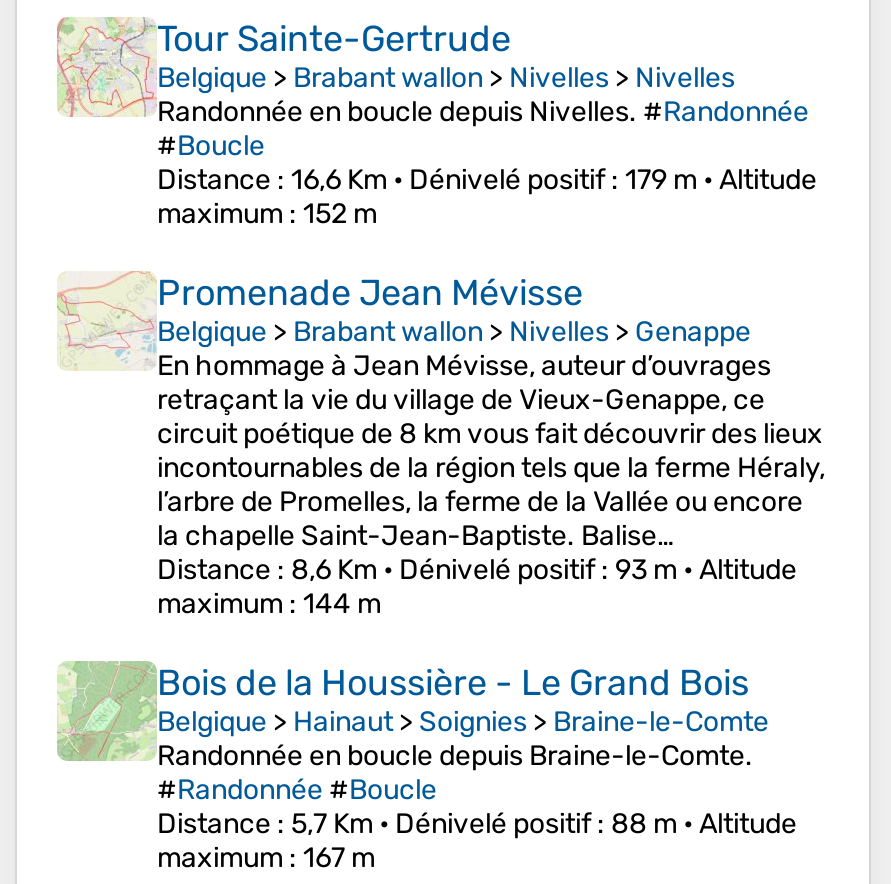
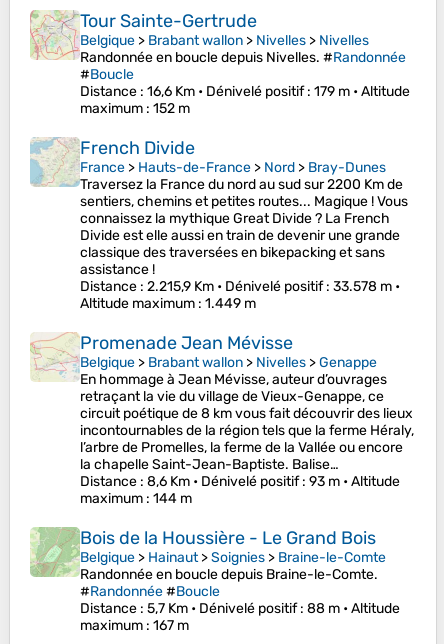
+ [image]
+ French Divide
+ France > Hauts-de-France > Nord > Bray-Dunes
+ Traversez la France du nord au sud sur 2200 Km de
+ sentiers, chemins et petites routes... Magique ! Vous
+ connaissez la mythique Great Divide ? La French
+ Divide est elle aussi en train de devenir une grande
+ classique des traversées en bikepacking et sans
+ assistance !
+ Distance: 2.215,9 Km • Dénivelé positif: 33.578 m •
+ Altitude maximum: 1.449 m
